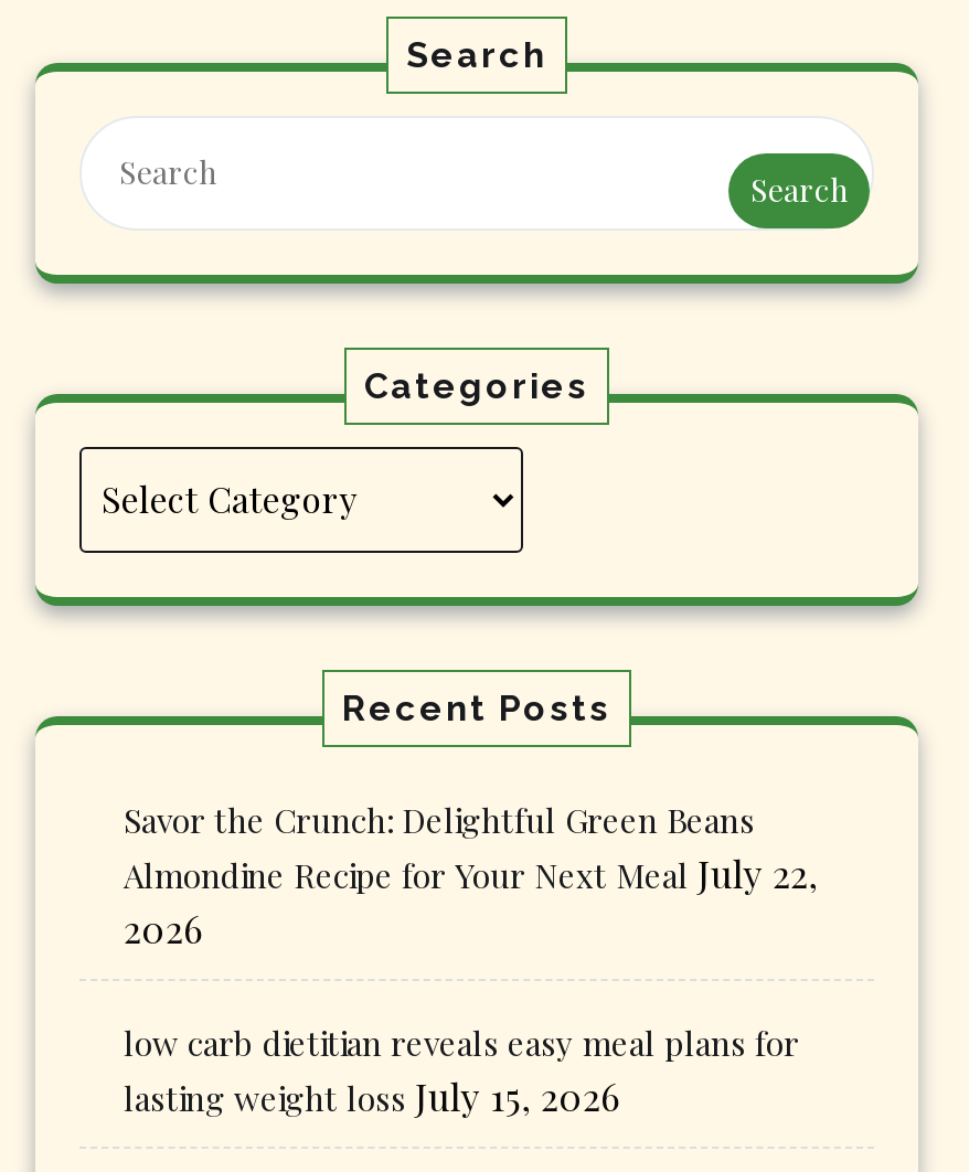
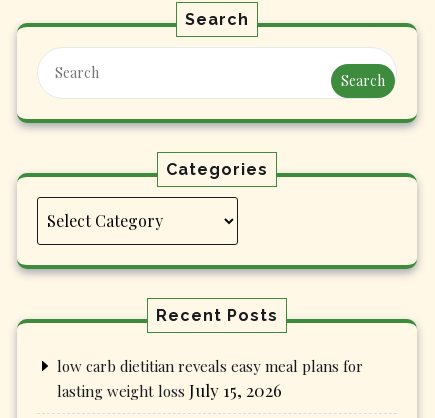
- Savor the Crunch: Delightful Green Beans
- Almondine Recipe for Your Next Meal July 22,
- 2026
